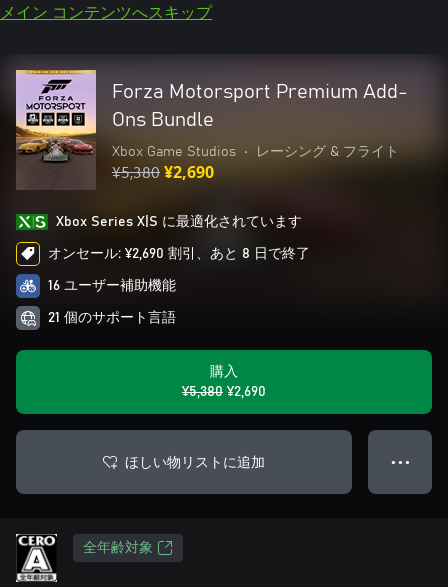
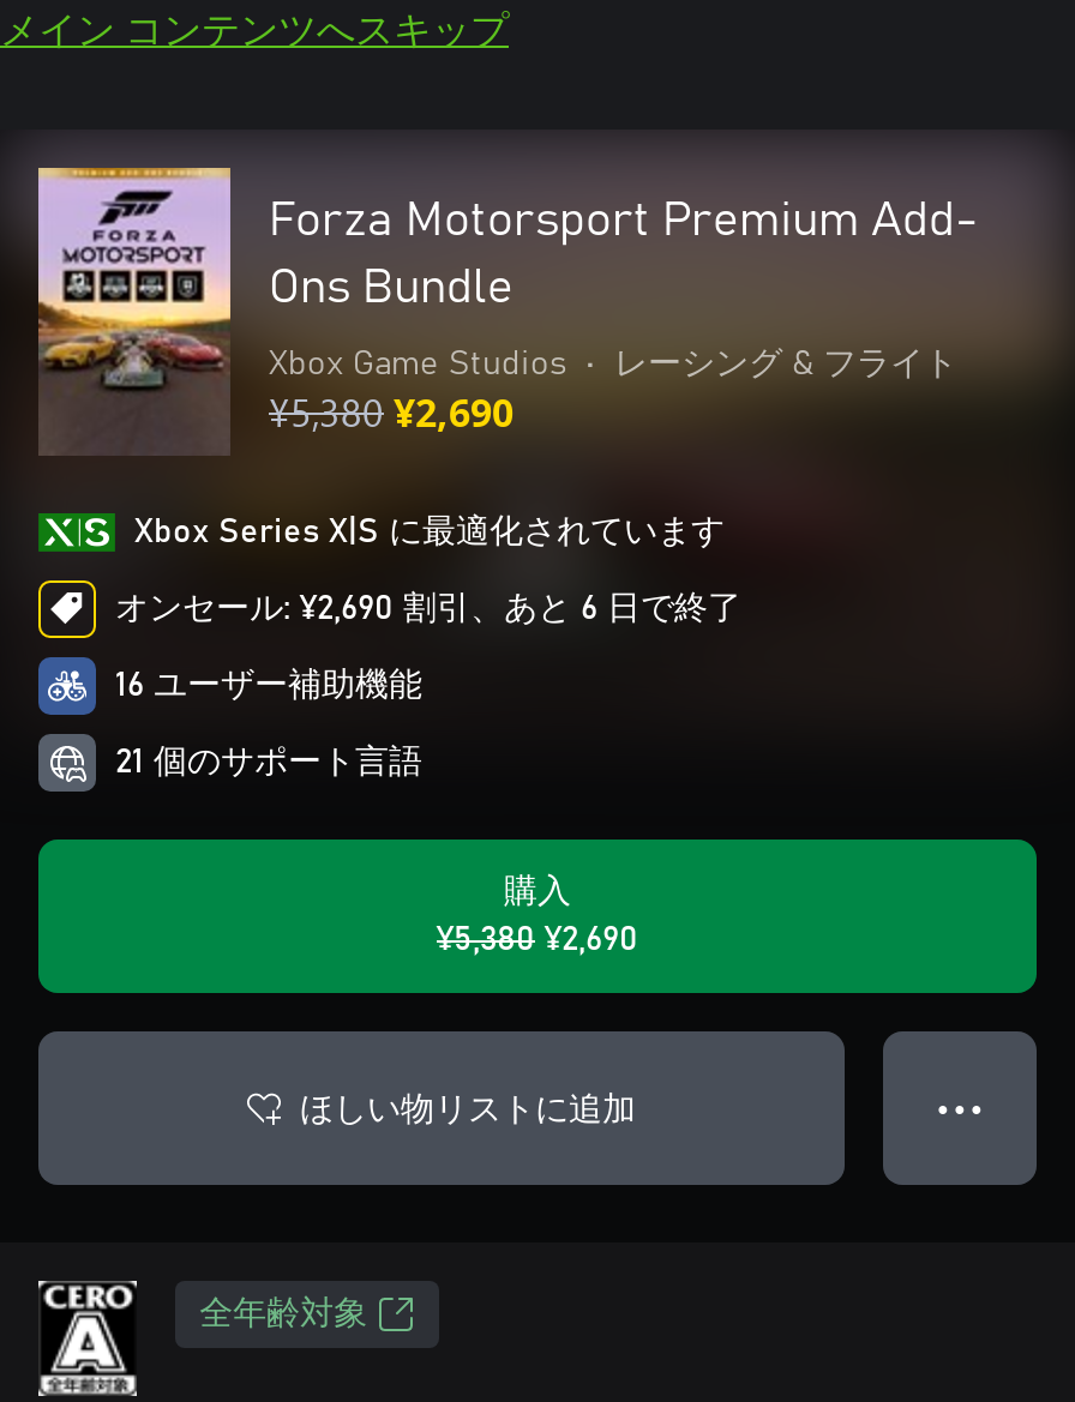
- オンセール: ¥2,690 割引、あと 8 日で終了
+ オンセール: ¥2,690 割引、あと 6 日で終了
